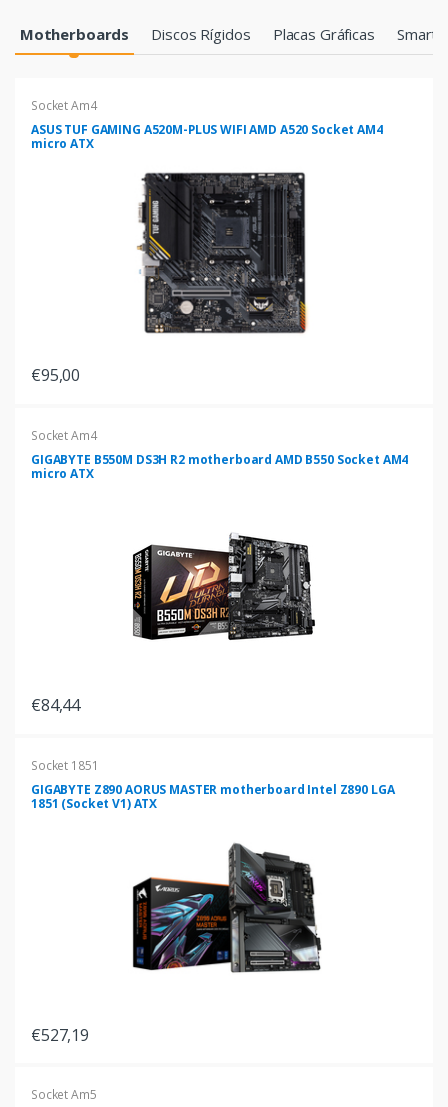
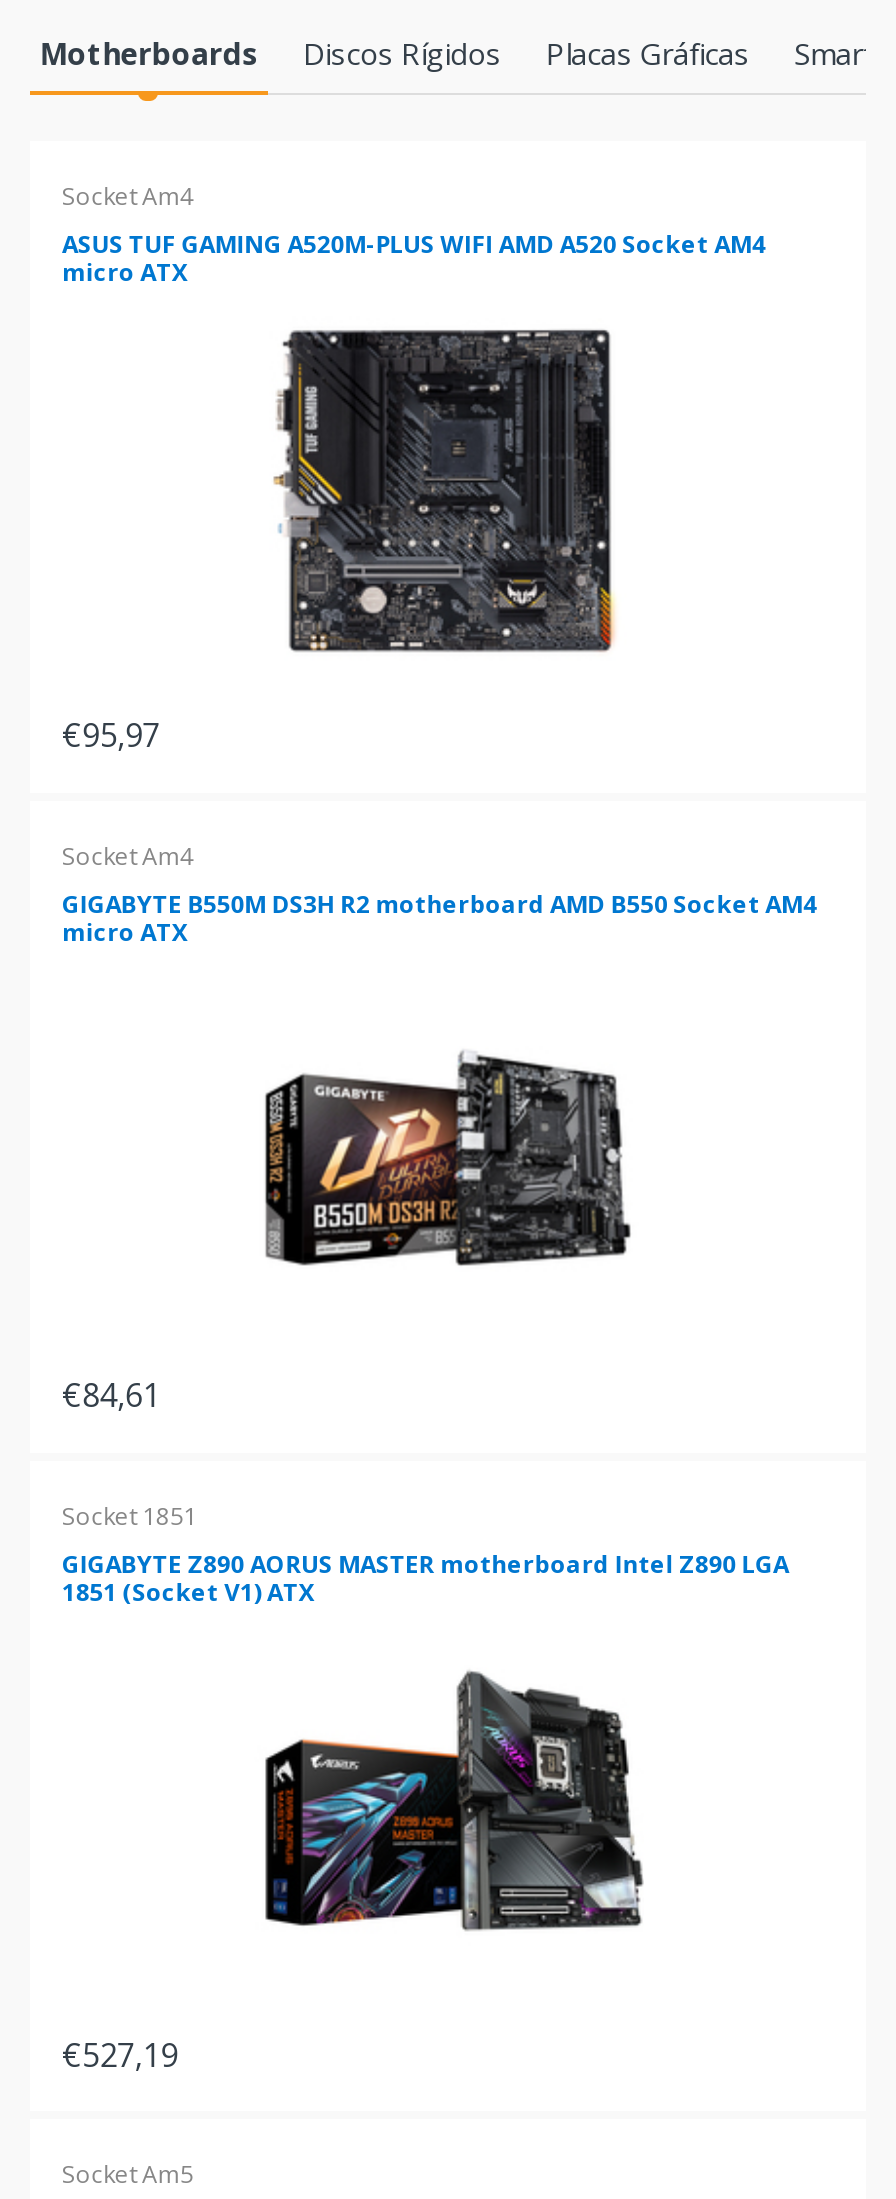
- €95,00
+ €95,97

- €84,44
+ €84,61
